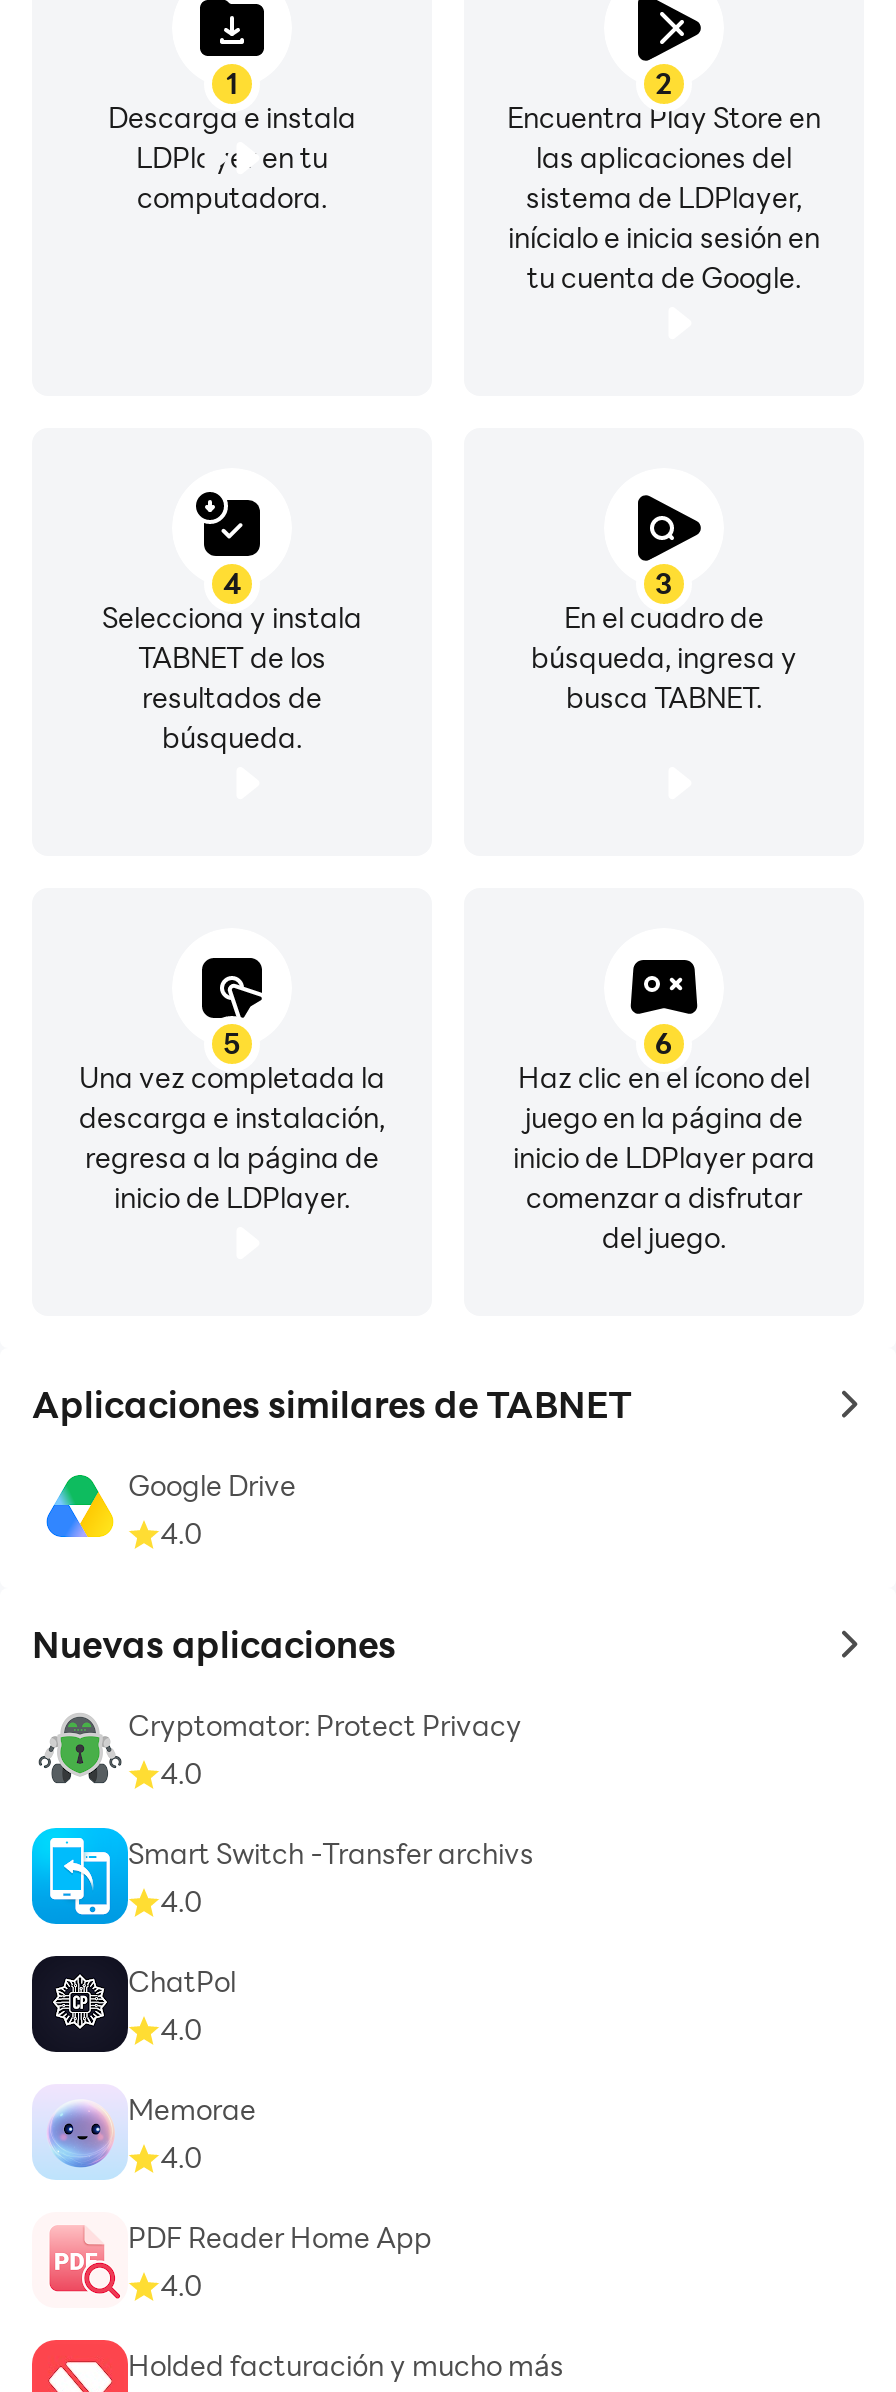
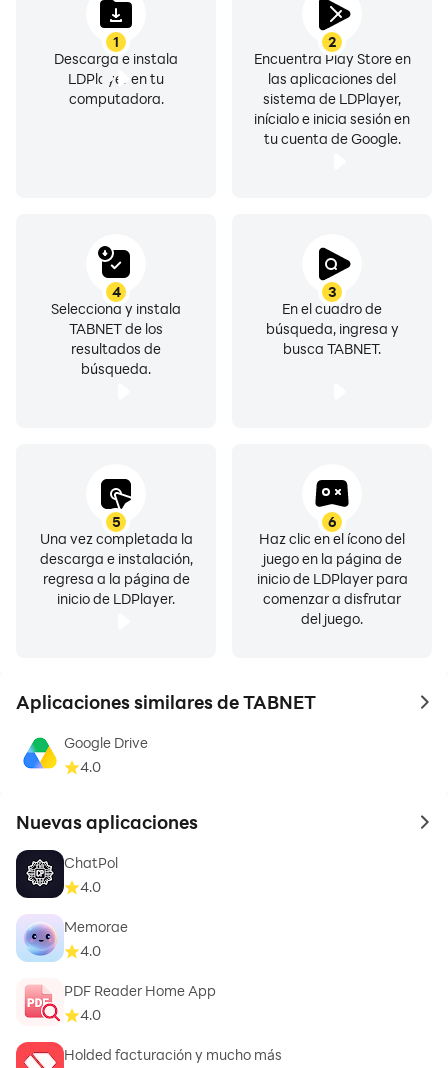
- [image]
- Cryptomator: Protect Privacy
- 4.0
- Smart Switch -Transfer archivs
- 4.0

- [image]
